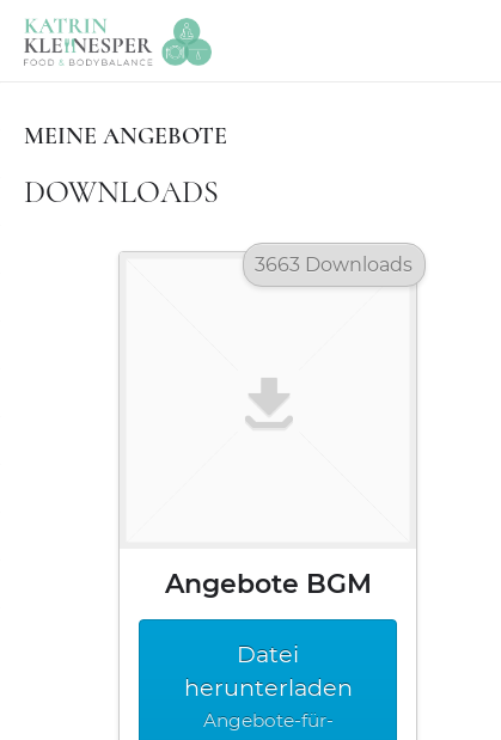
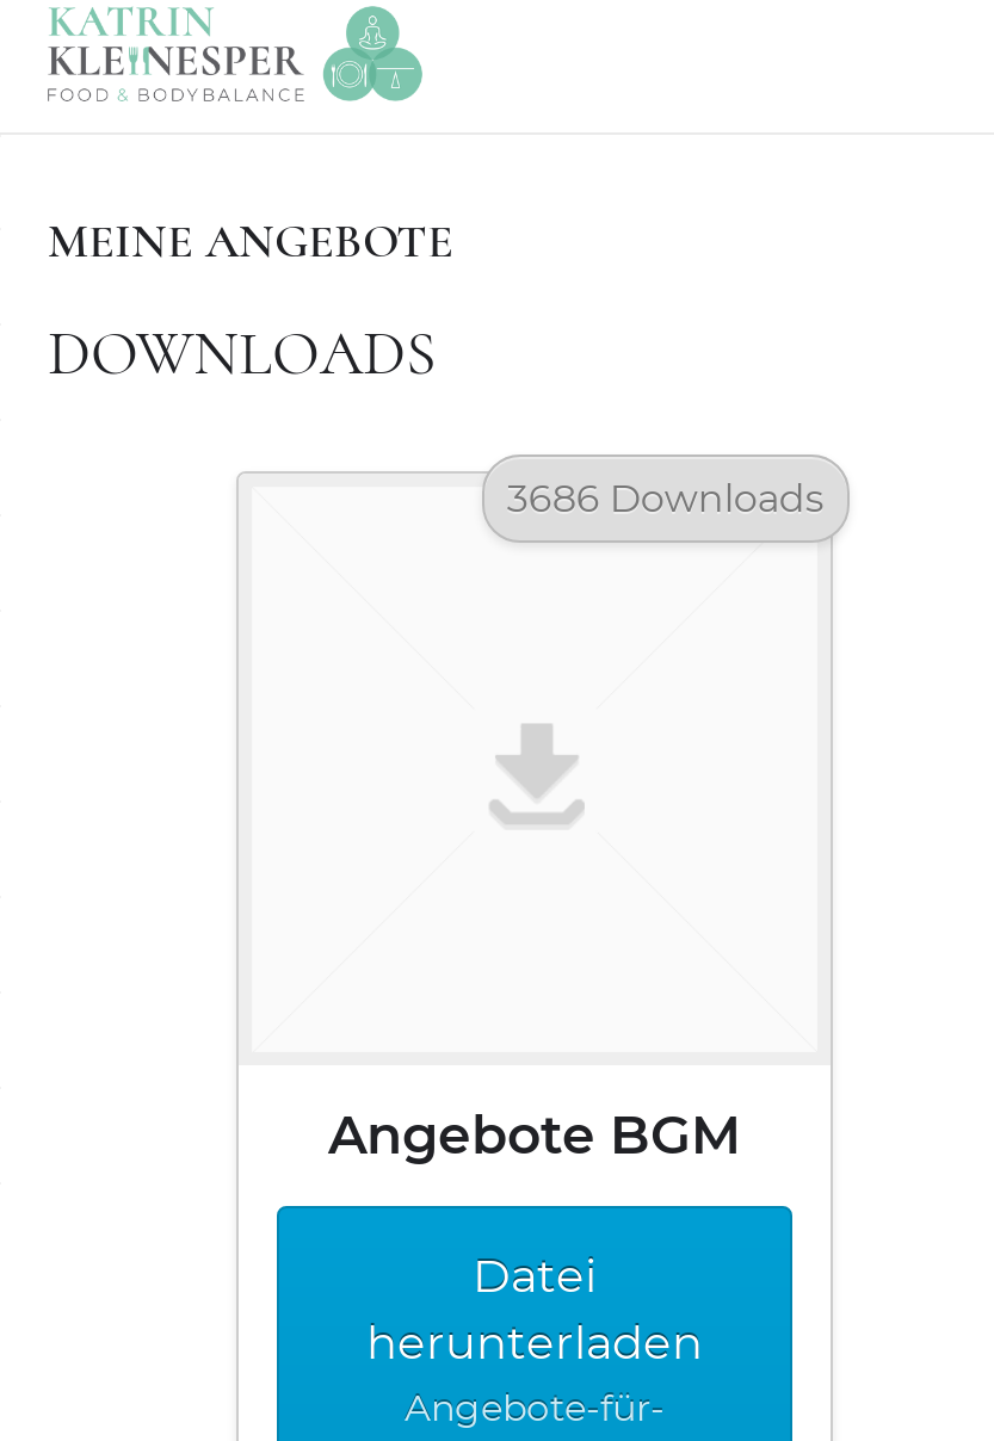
- 3663 Downloads
+ 3686 Downloads
